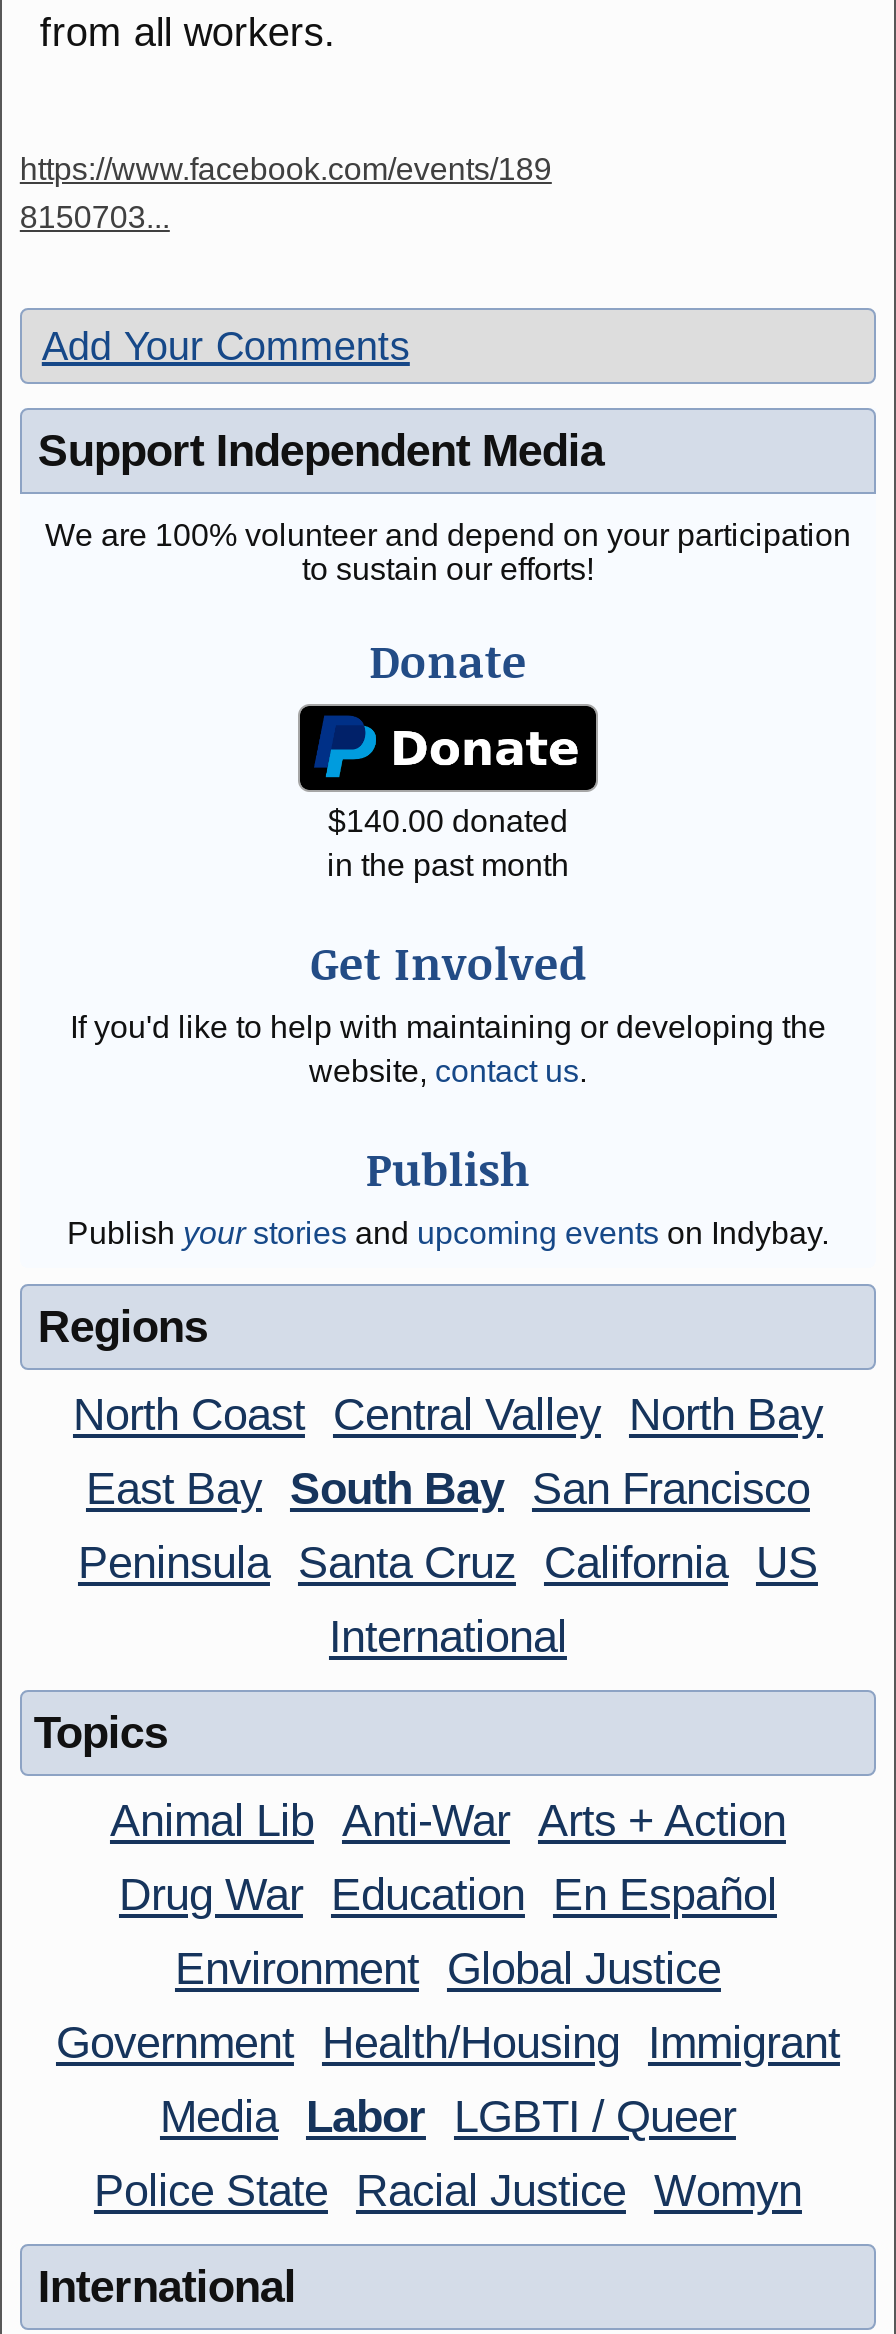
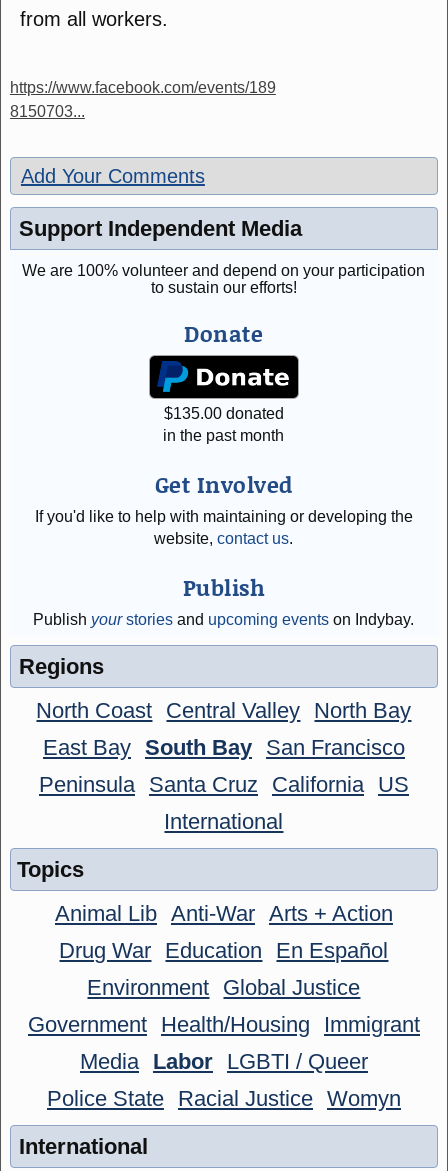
- $140.00 donated
+ $135.00 donated
